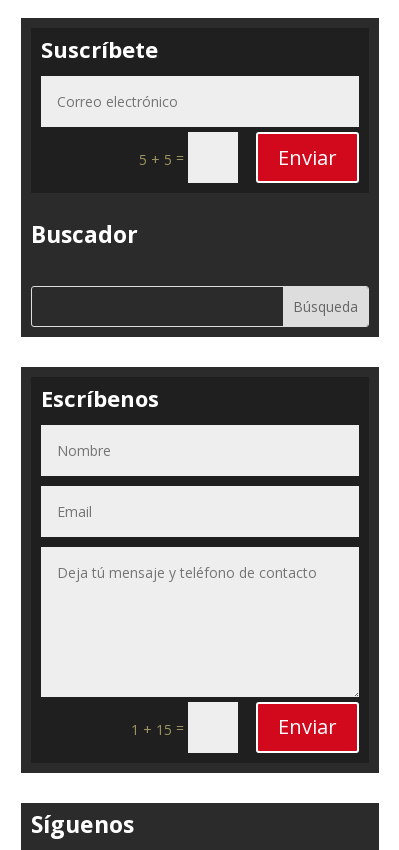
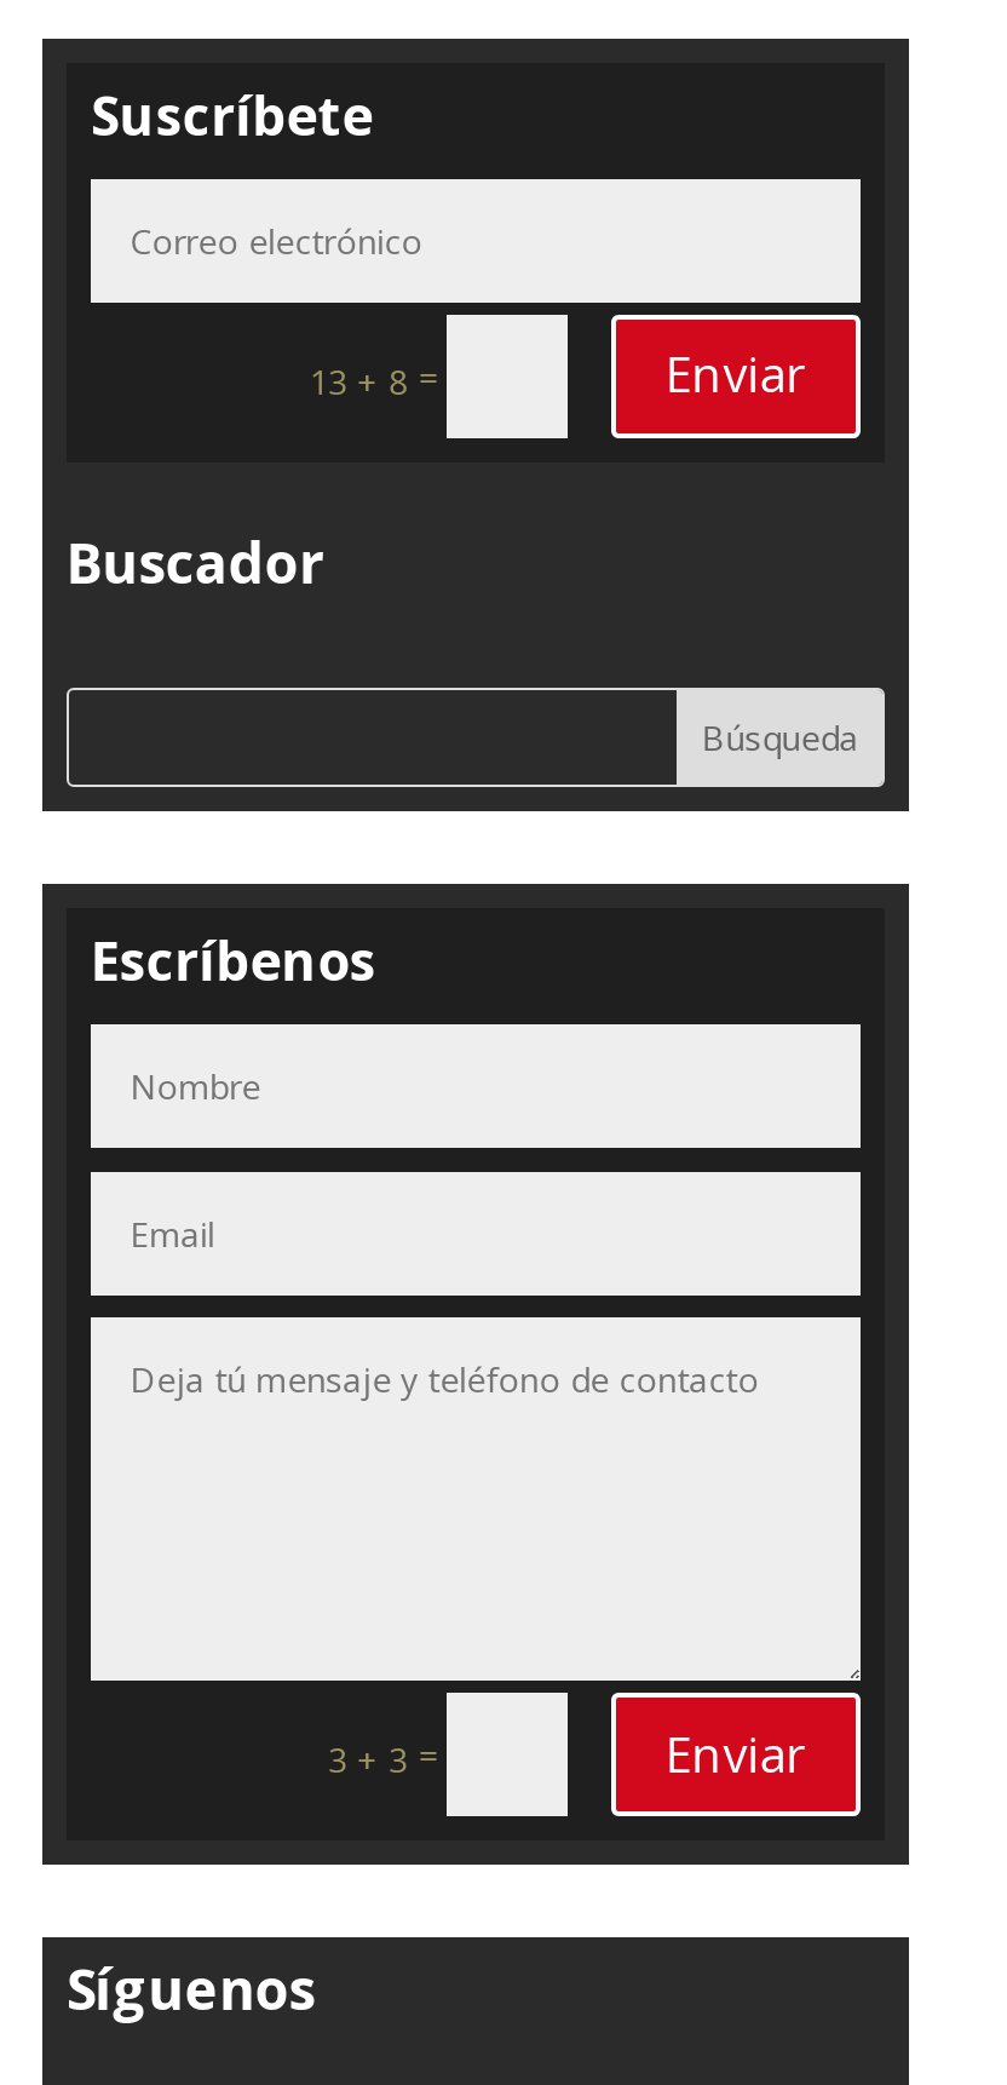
- 5 + 5 =
+ 13 + 8 =

- 1 + 15 =
+ 3 + 3 =
